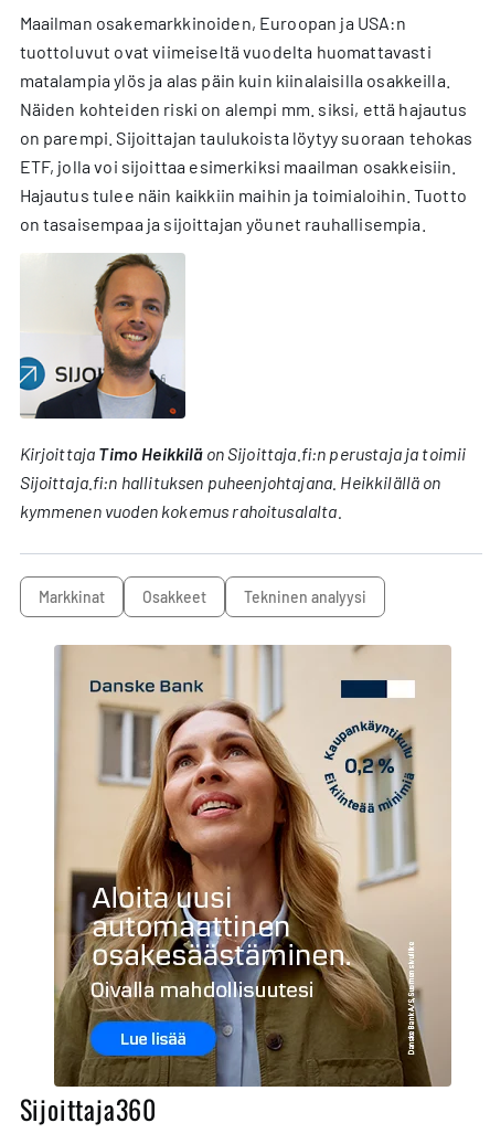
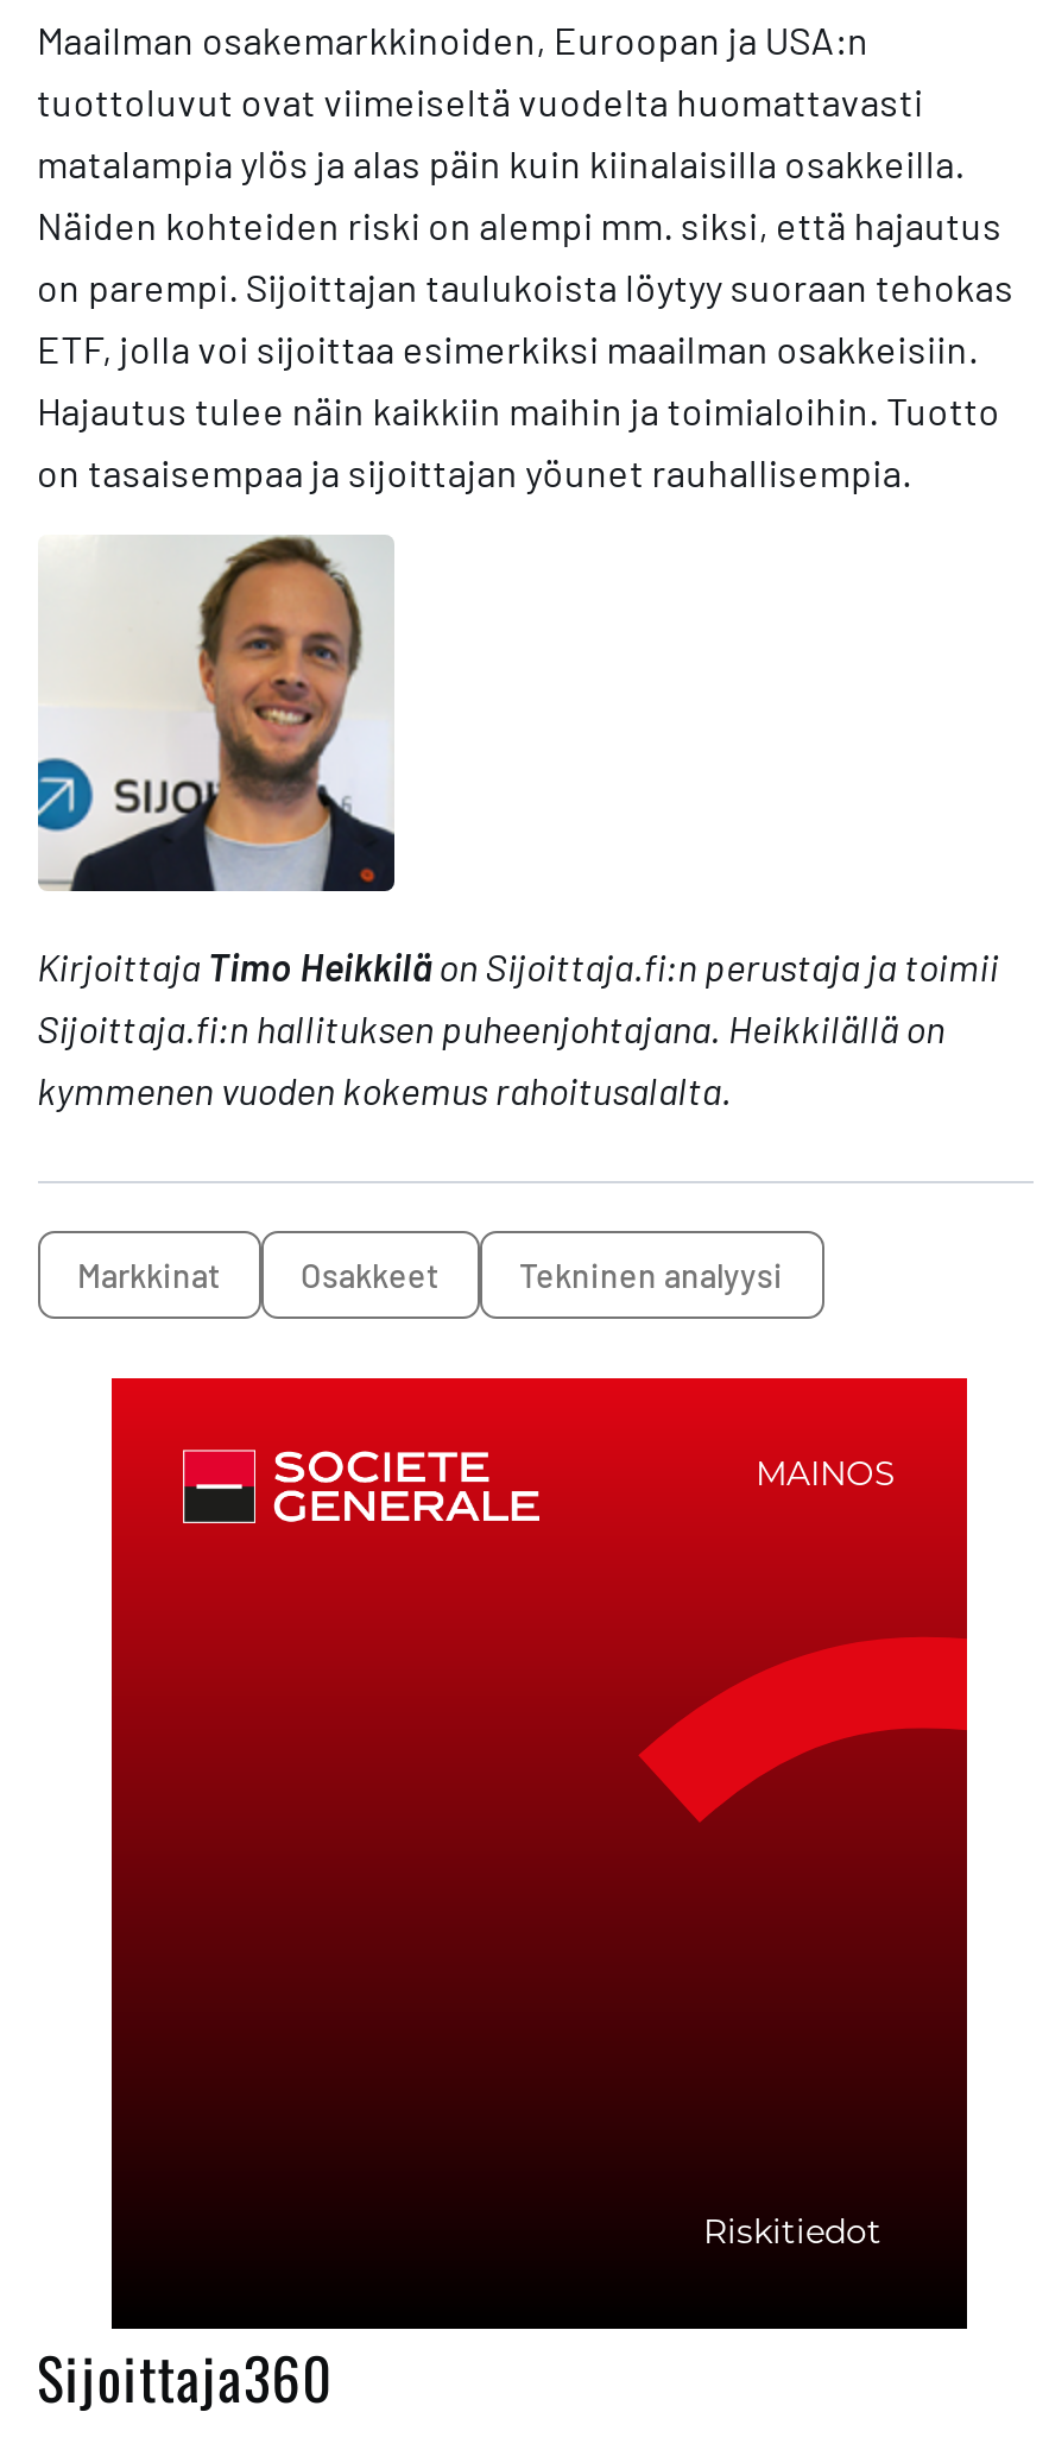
- [image]
+ [image]
